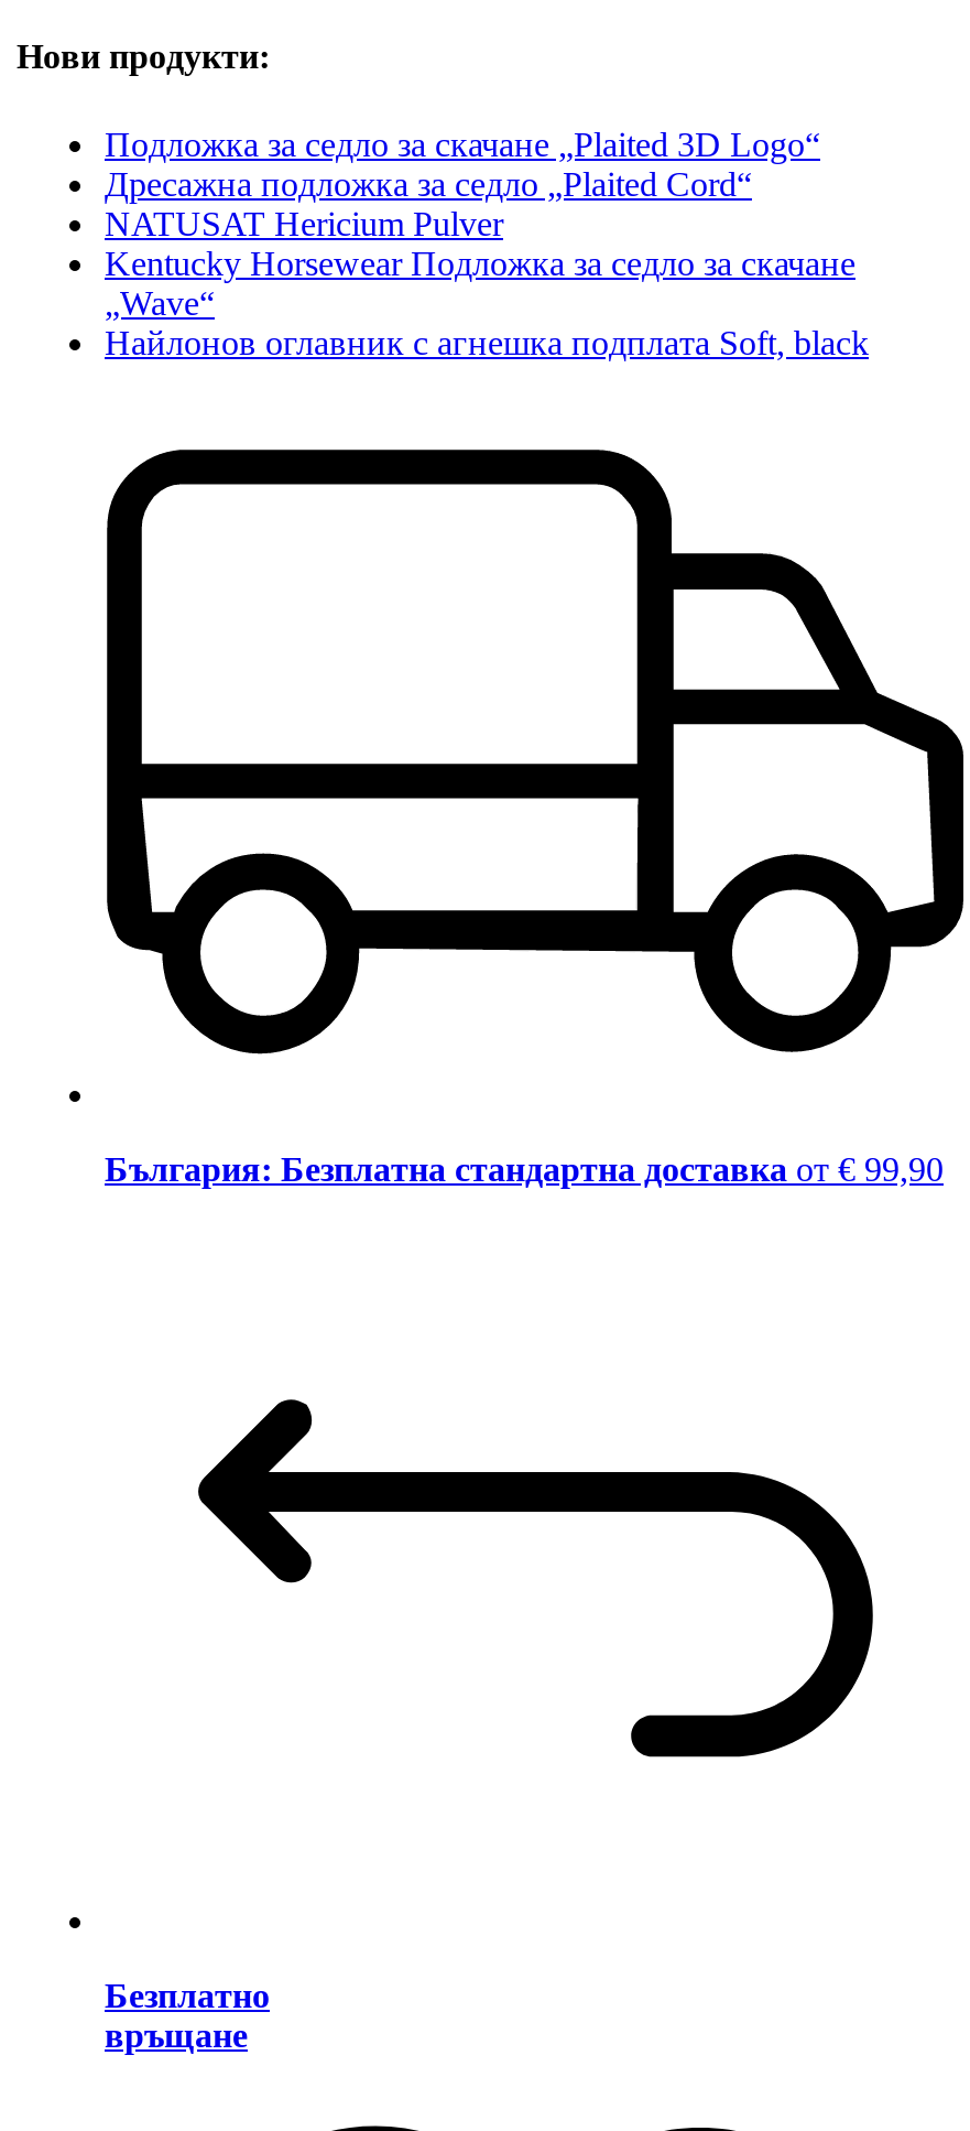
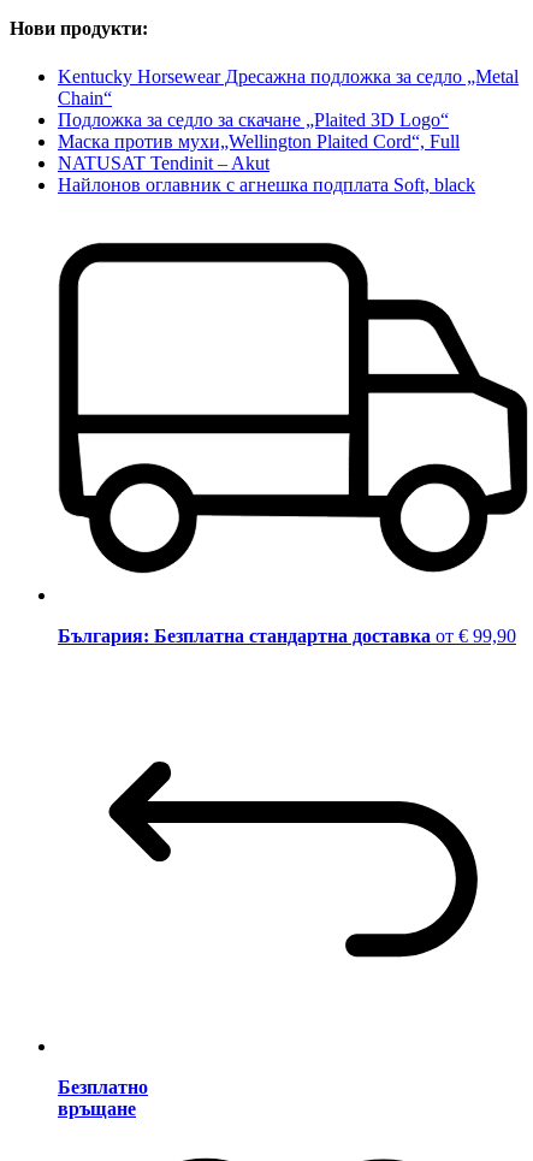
+ Kentucky Horsewear Дресажна подложка за седло „Metal
+ Chain“

moved down: Подложка за седло за скачане „Plaited 3D Logo“

- Дресажна подложка за седло „Plaited Cord“
- NATUSAT Hericium Pulver
- Kentucky Horsewear Подложка за седло за скачане
- „Wave“
+ Маска против мухи„Wellington Plaited Cord“, Full
+ NATUSAT Tendinit – Akut
